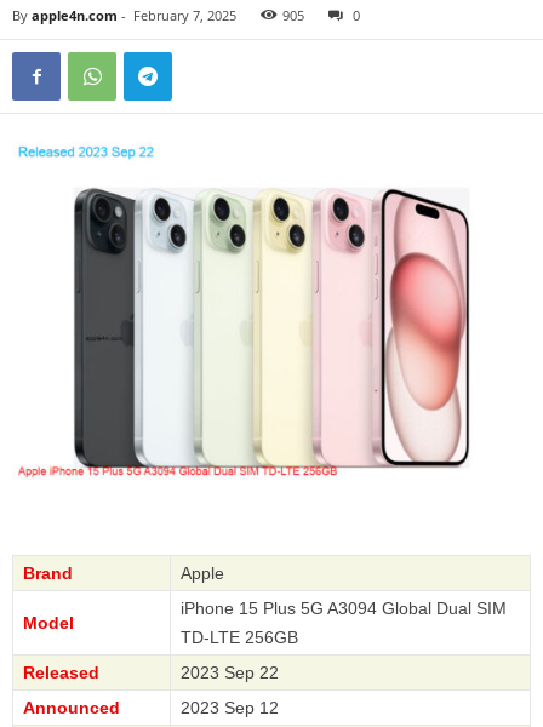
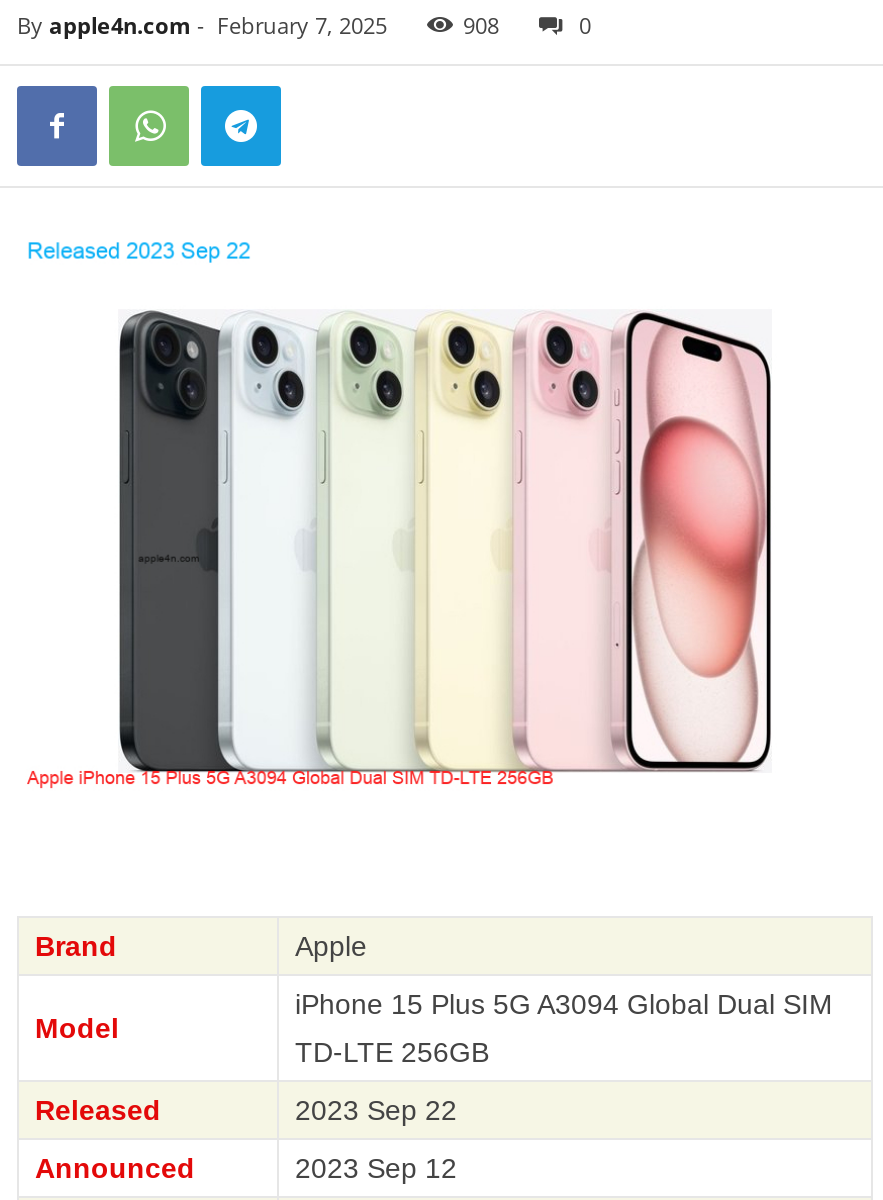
- 905
+ 908
